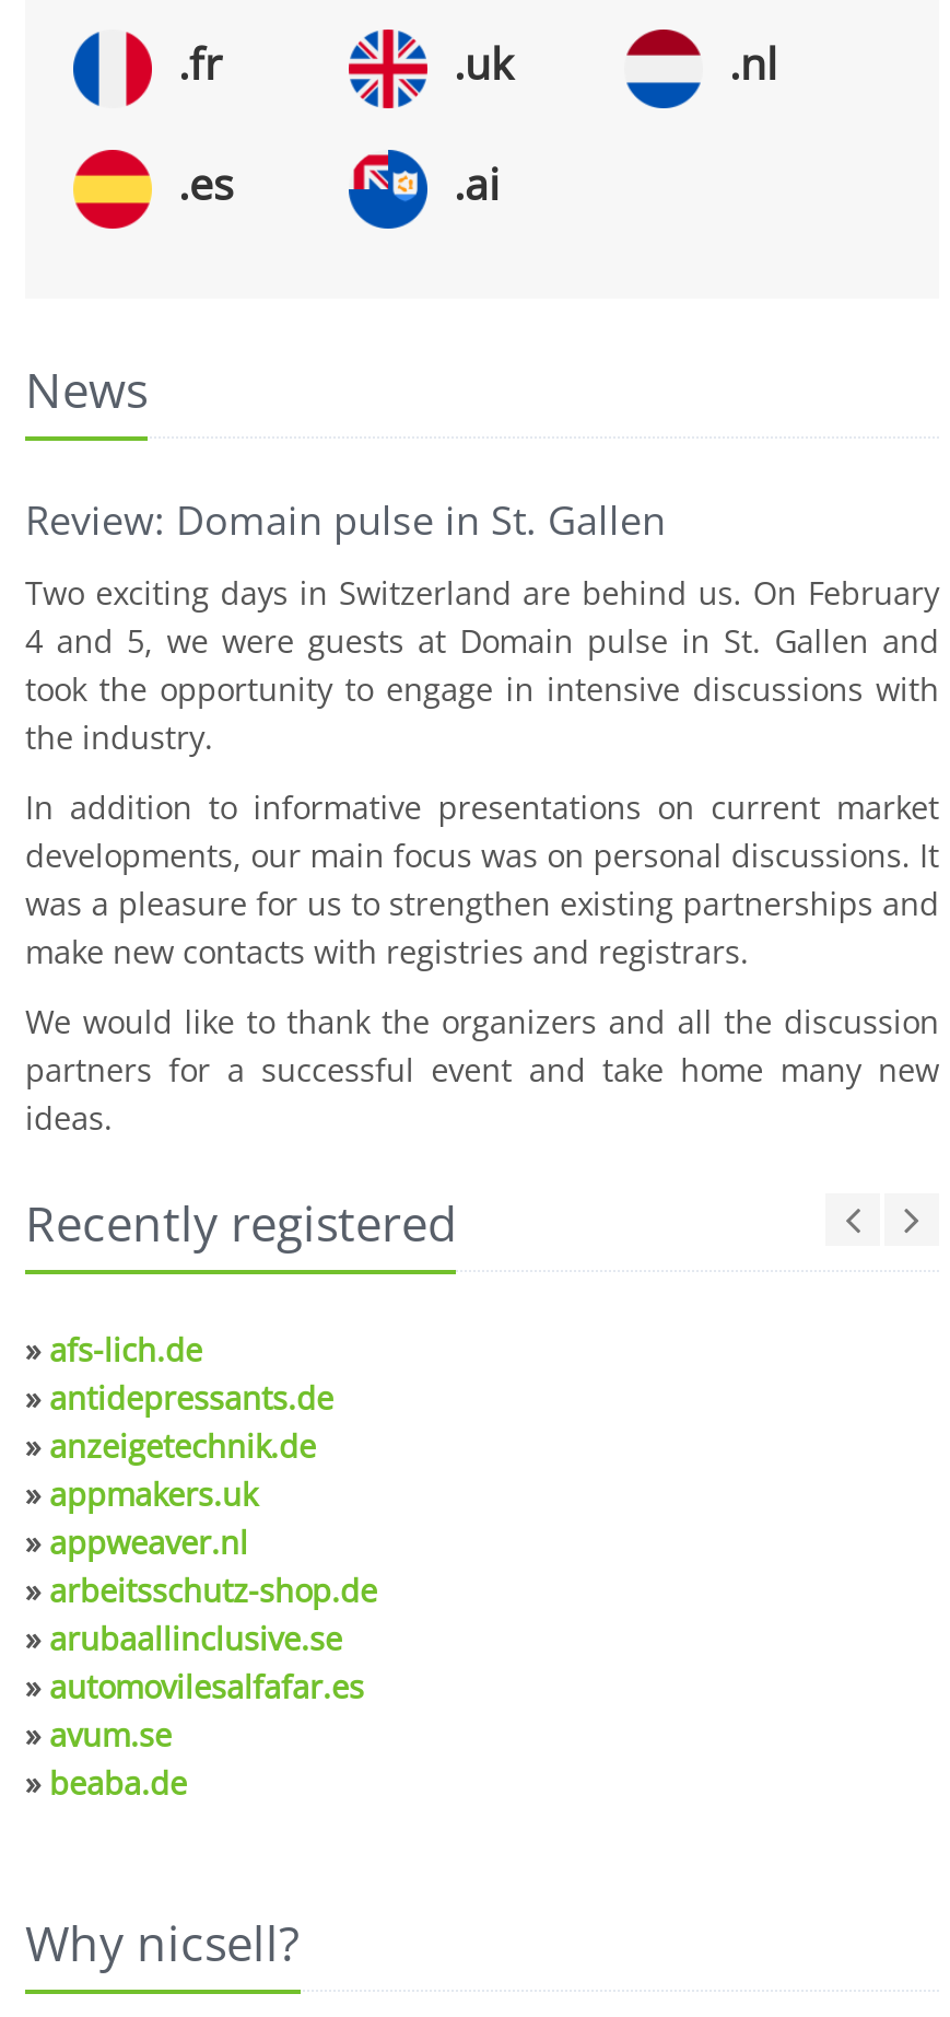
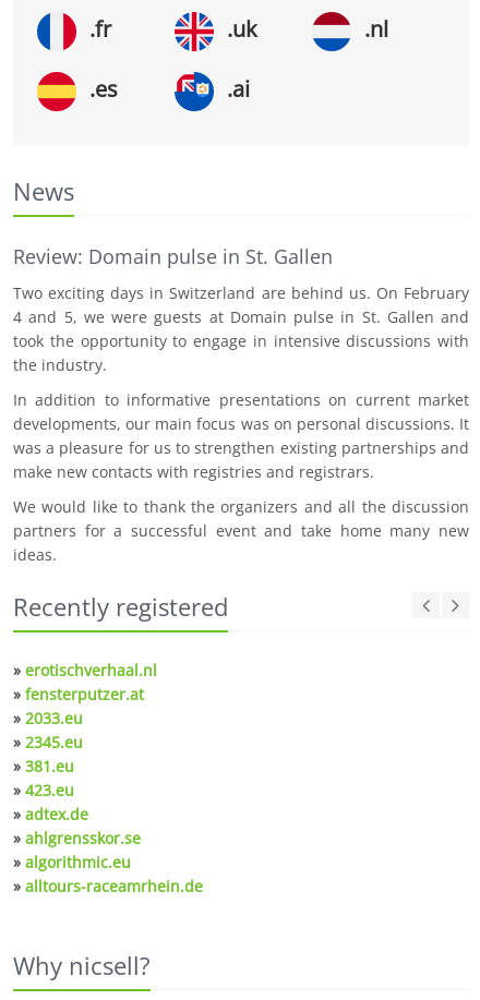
- » afs-lich.de
- » antidepressants.de
- » anzeigetechnik.de
- » appmakers.uk
- » appweaver.nl
- » arbeitsschutz-shop.de
- » arubaallinclusive.se
- » automovilesalfafar.es
- » avum.se
- » beaba.de
+ » erotischverhaal.nl
+ » fensterputzer.at
+ » 2033.eu
+ » 2345.eu
+ » 381.eu
+ » 423.eu
+ » adtex.de
+ » ahlgrensskor.se
+ » algorithmic.eu
+ » alltours-raceamrhein.de
